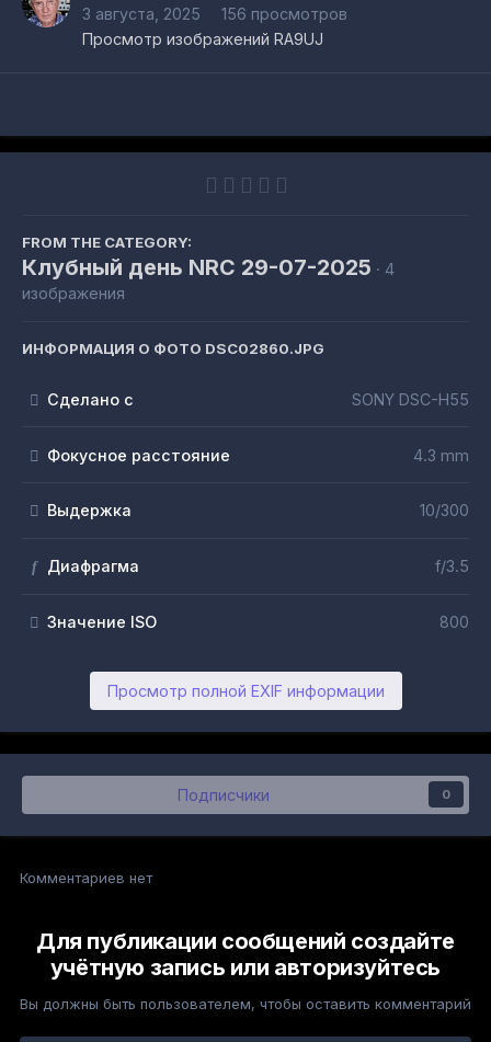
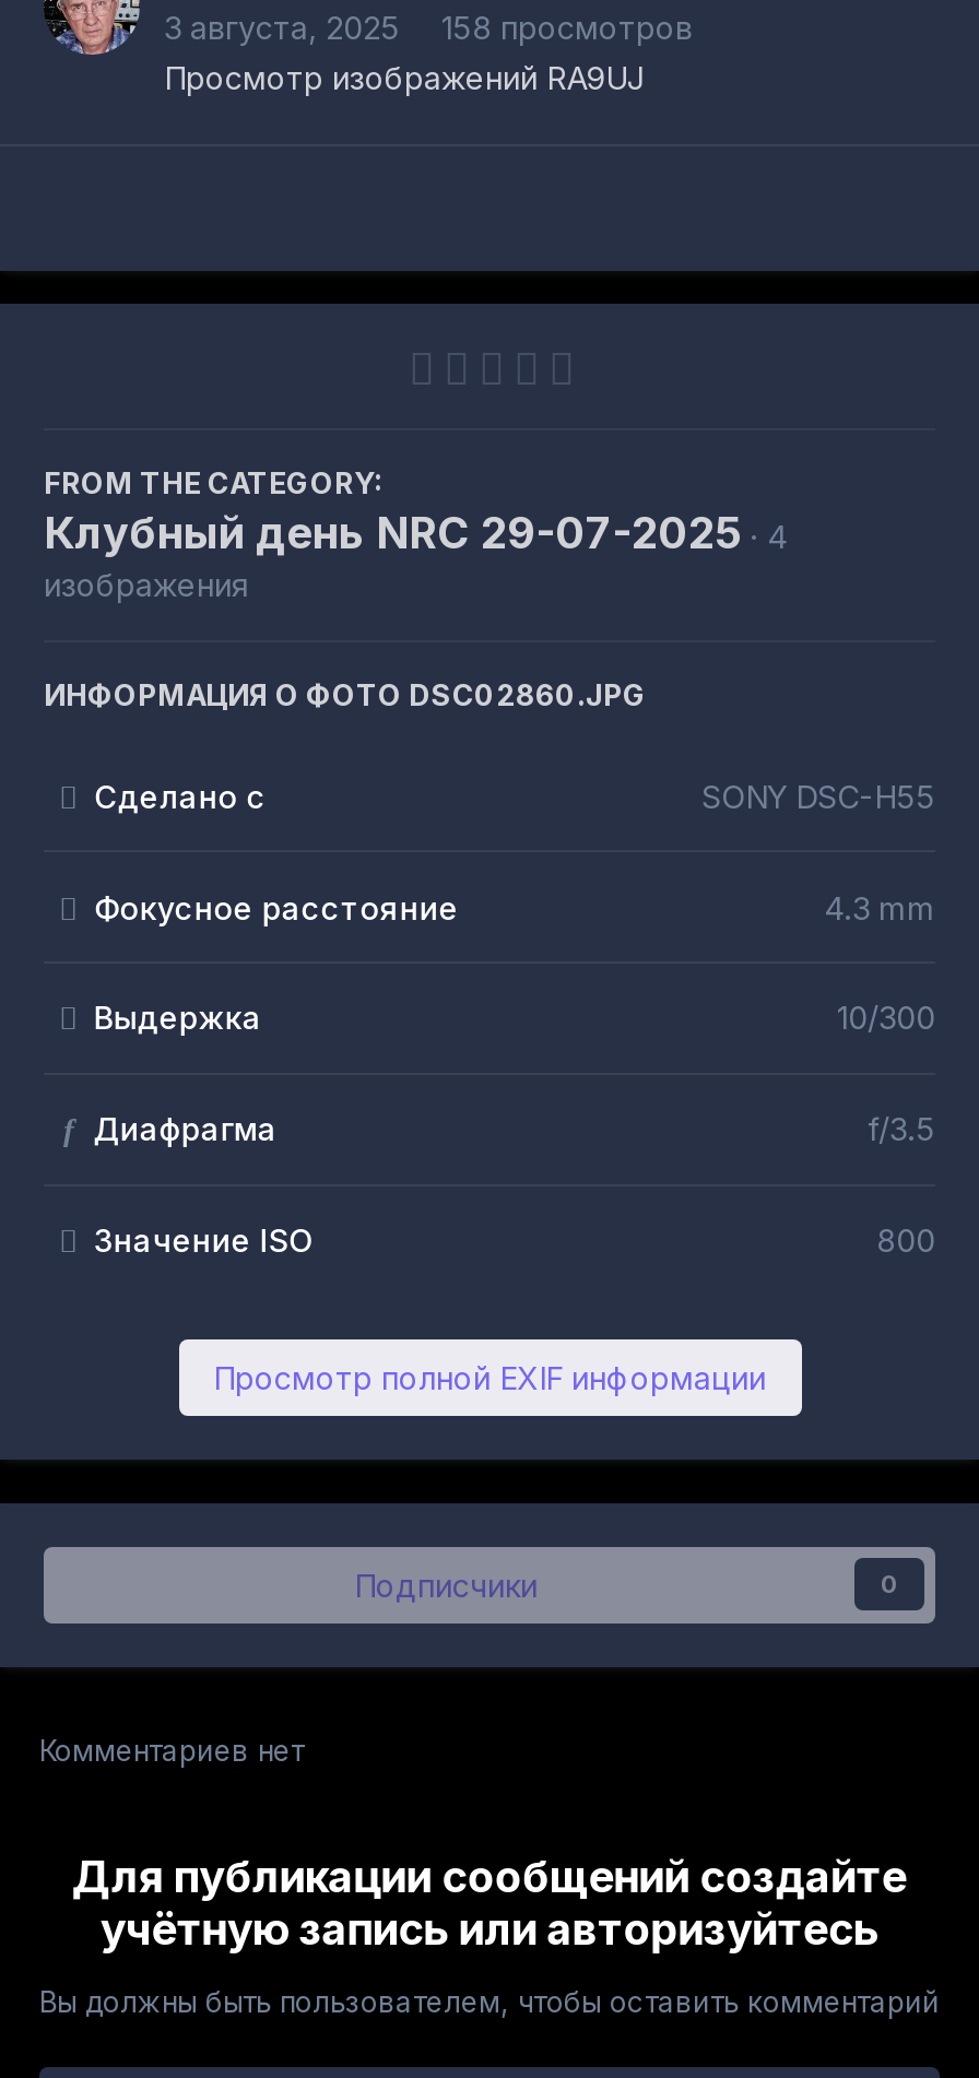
- 156 просмотров
+ 158 просмотров
